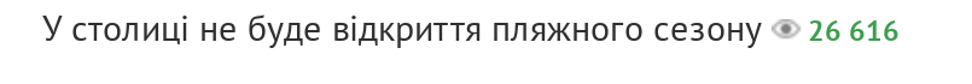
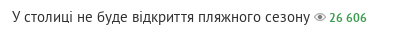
- У столиці не буде відкриття пляжного сезону 26 616
+ У столиці не буде відкриття пляжного сезону 26 606
